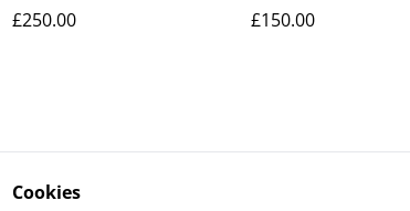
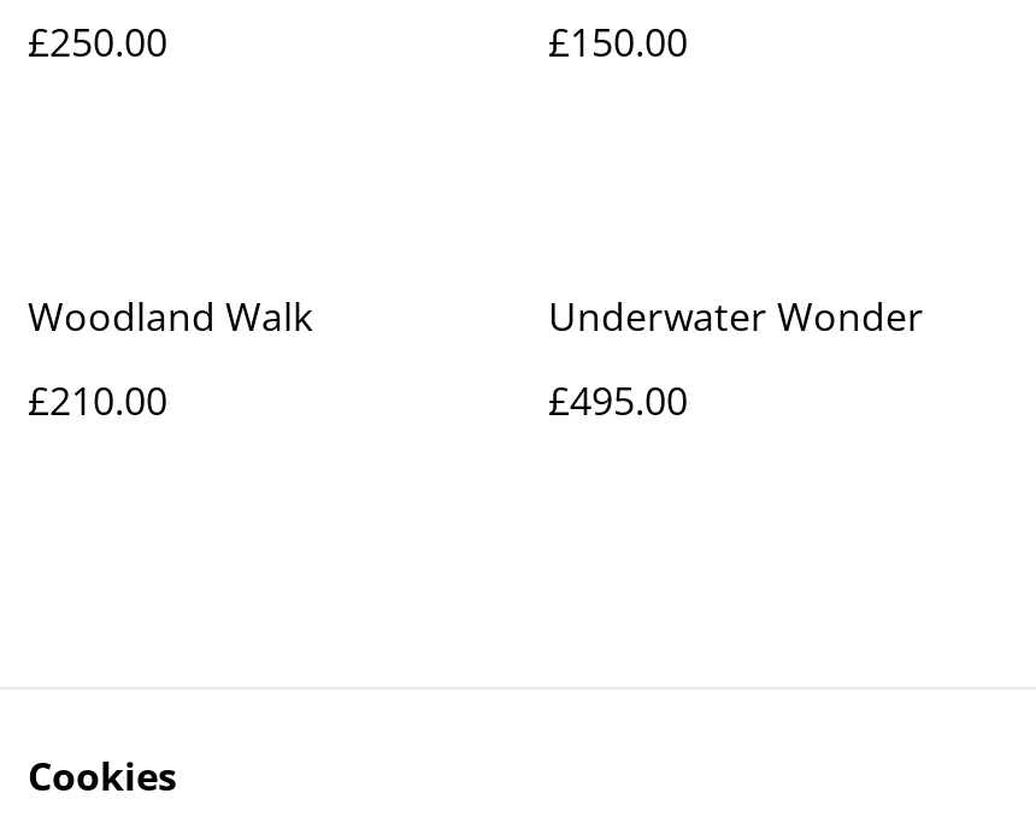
+ Woodland Walk
+ £210.00

+ Underwater Wonder
+ £495.00
